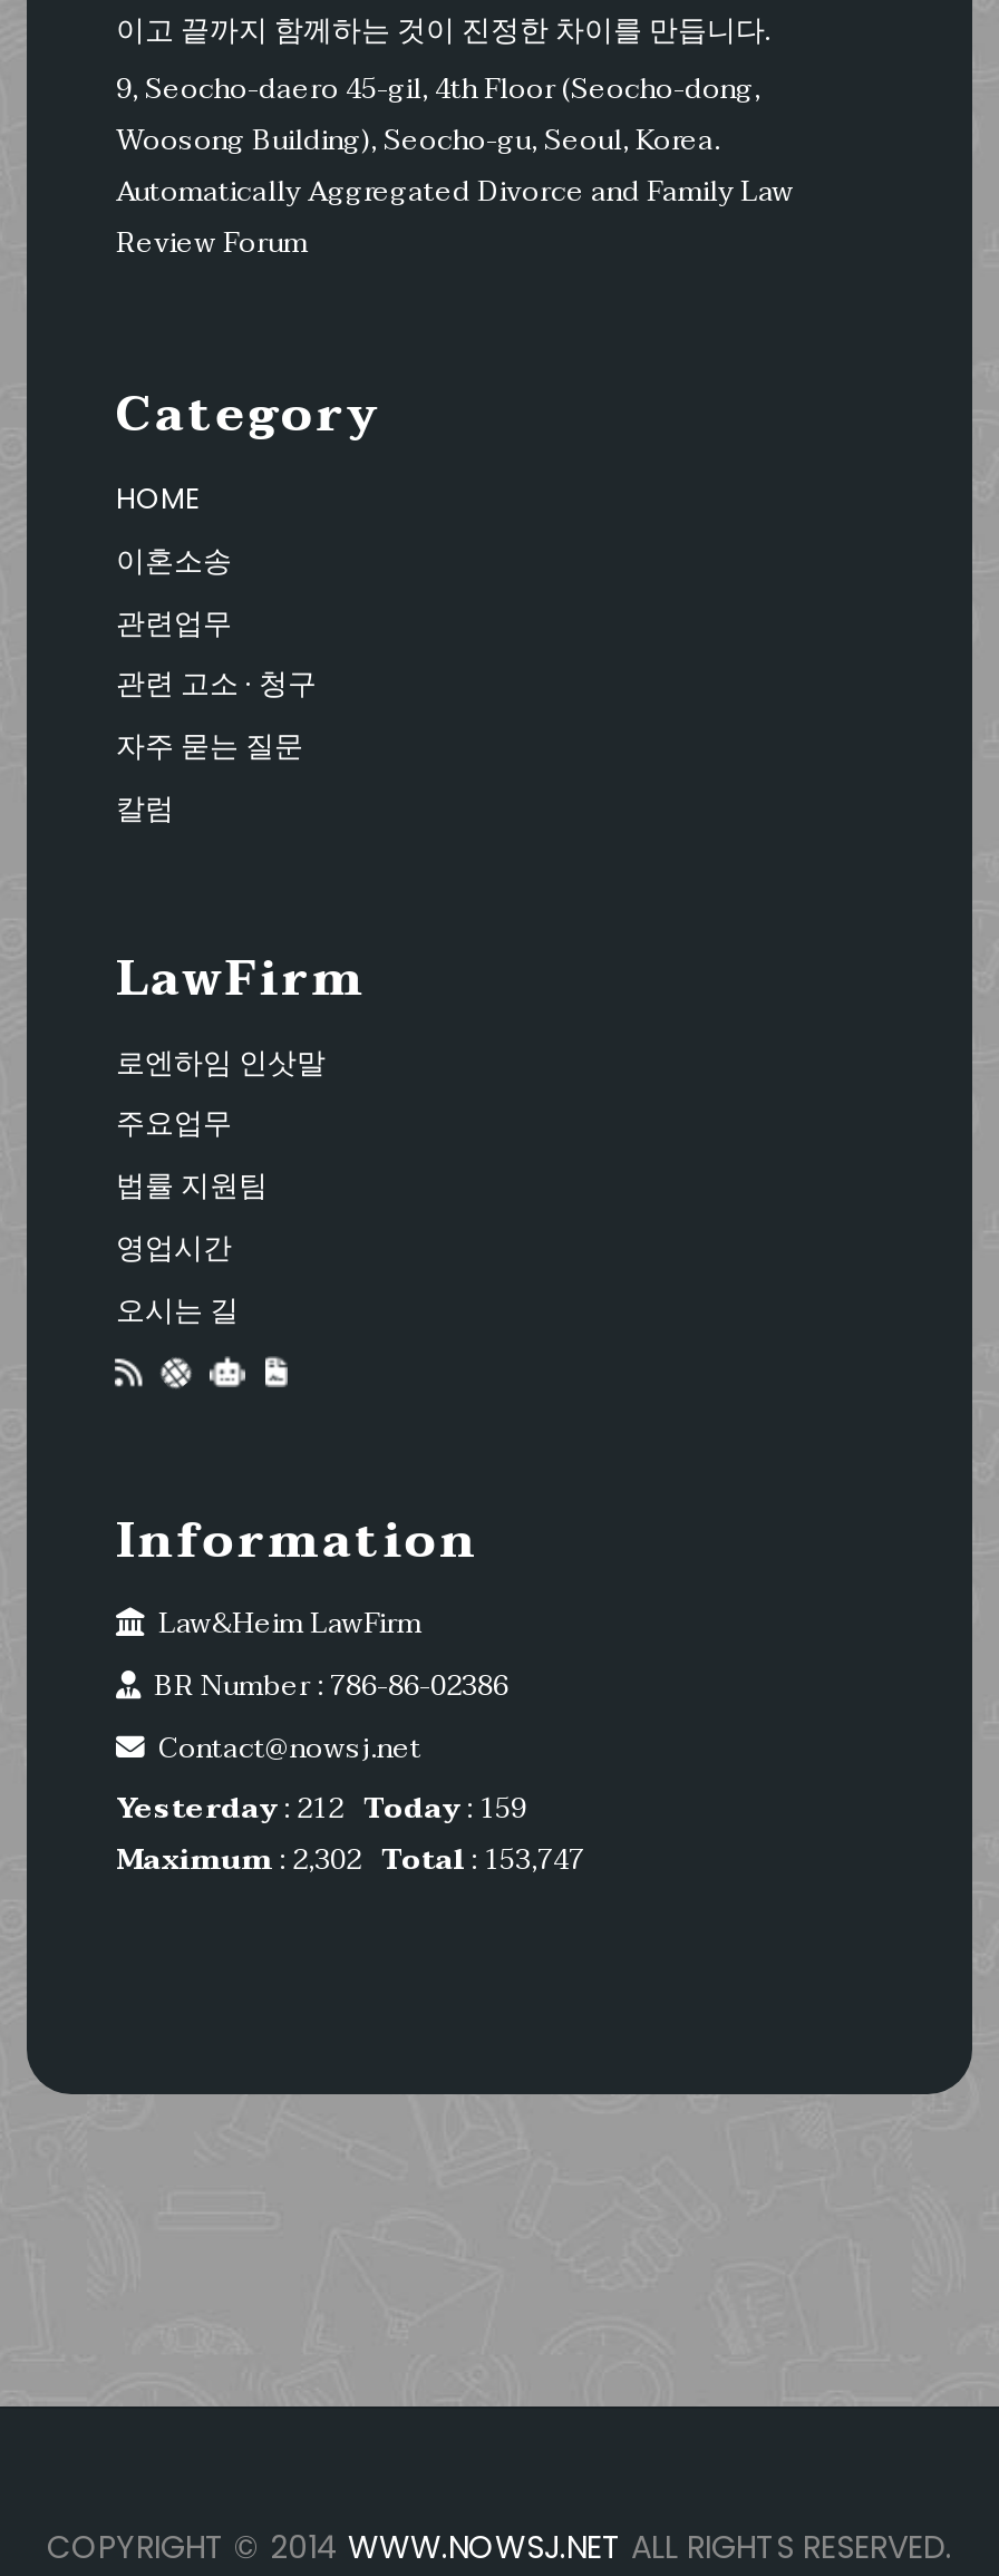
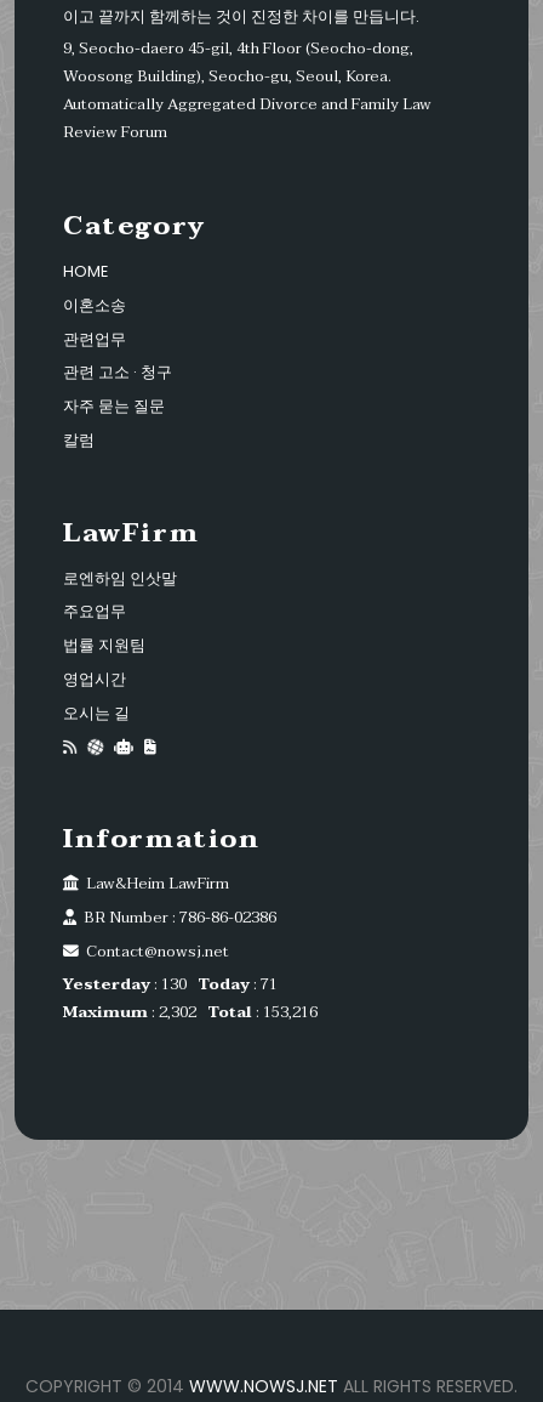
- Yesterday: 212 Today: 159
+ Yesterday: 130 Today: 71

- Maximum: 2,302 Total: 153,747
+ Maximum: 2,302 Total: 153,216
